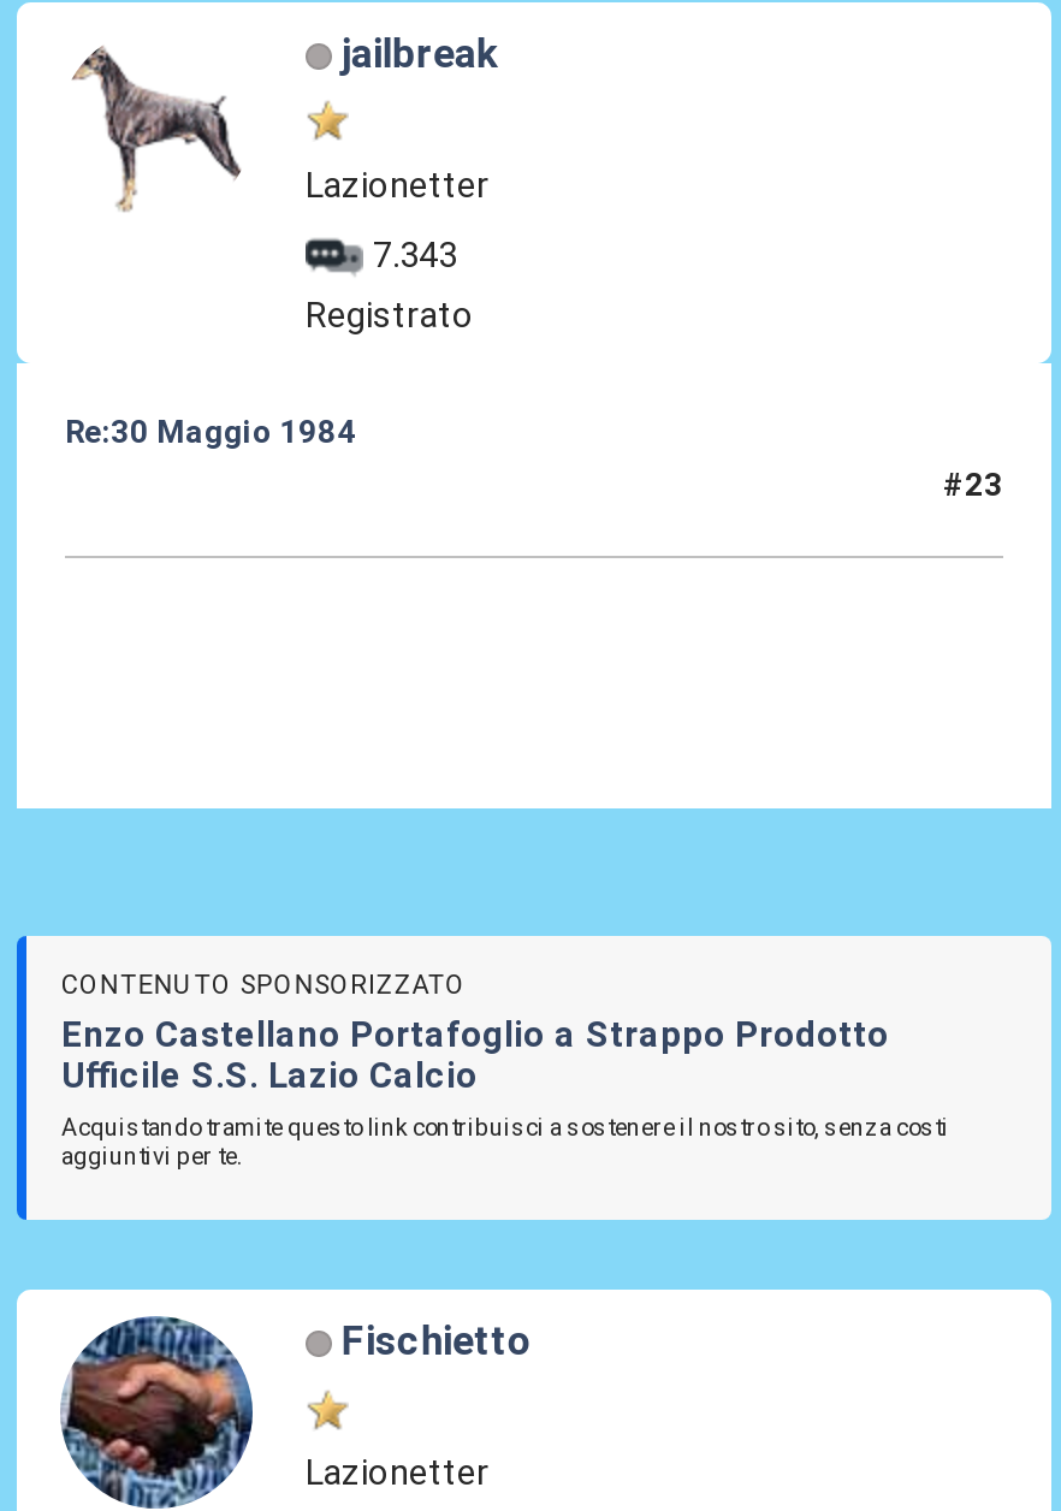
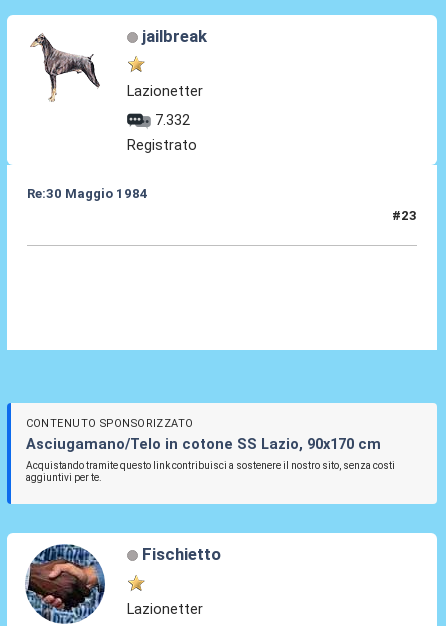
- 7.343
+ 7.332

- Enzo Castellano Portafoglio a Strappo Prodotto
- Ufficile S.S. Lazio Calcio
+ Asciugamano/Telo in cotone SS Lazio, 90x170 cm
